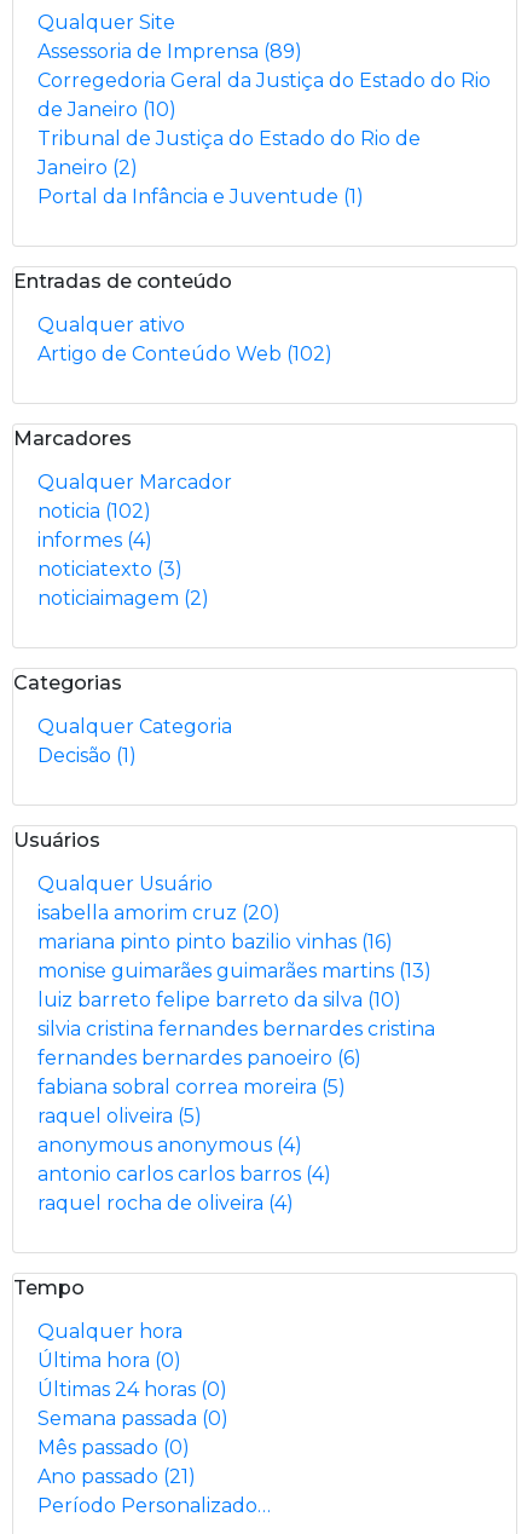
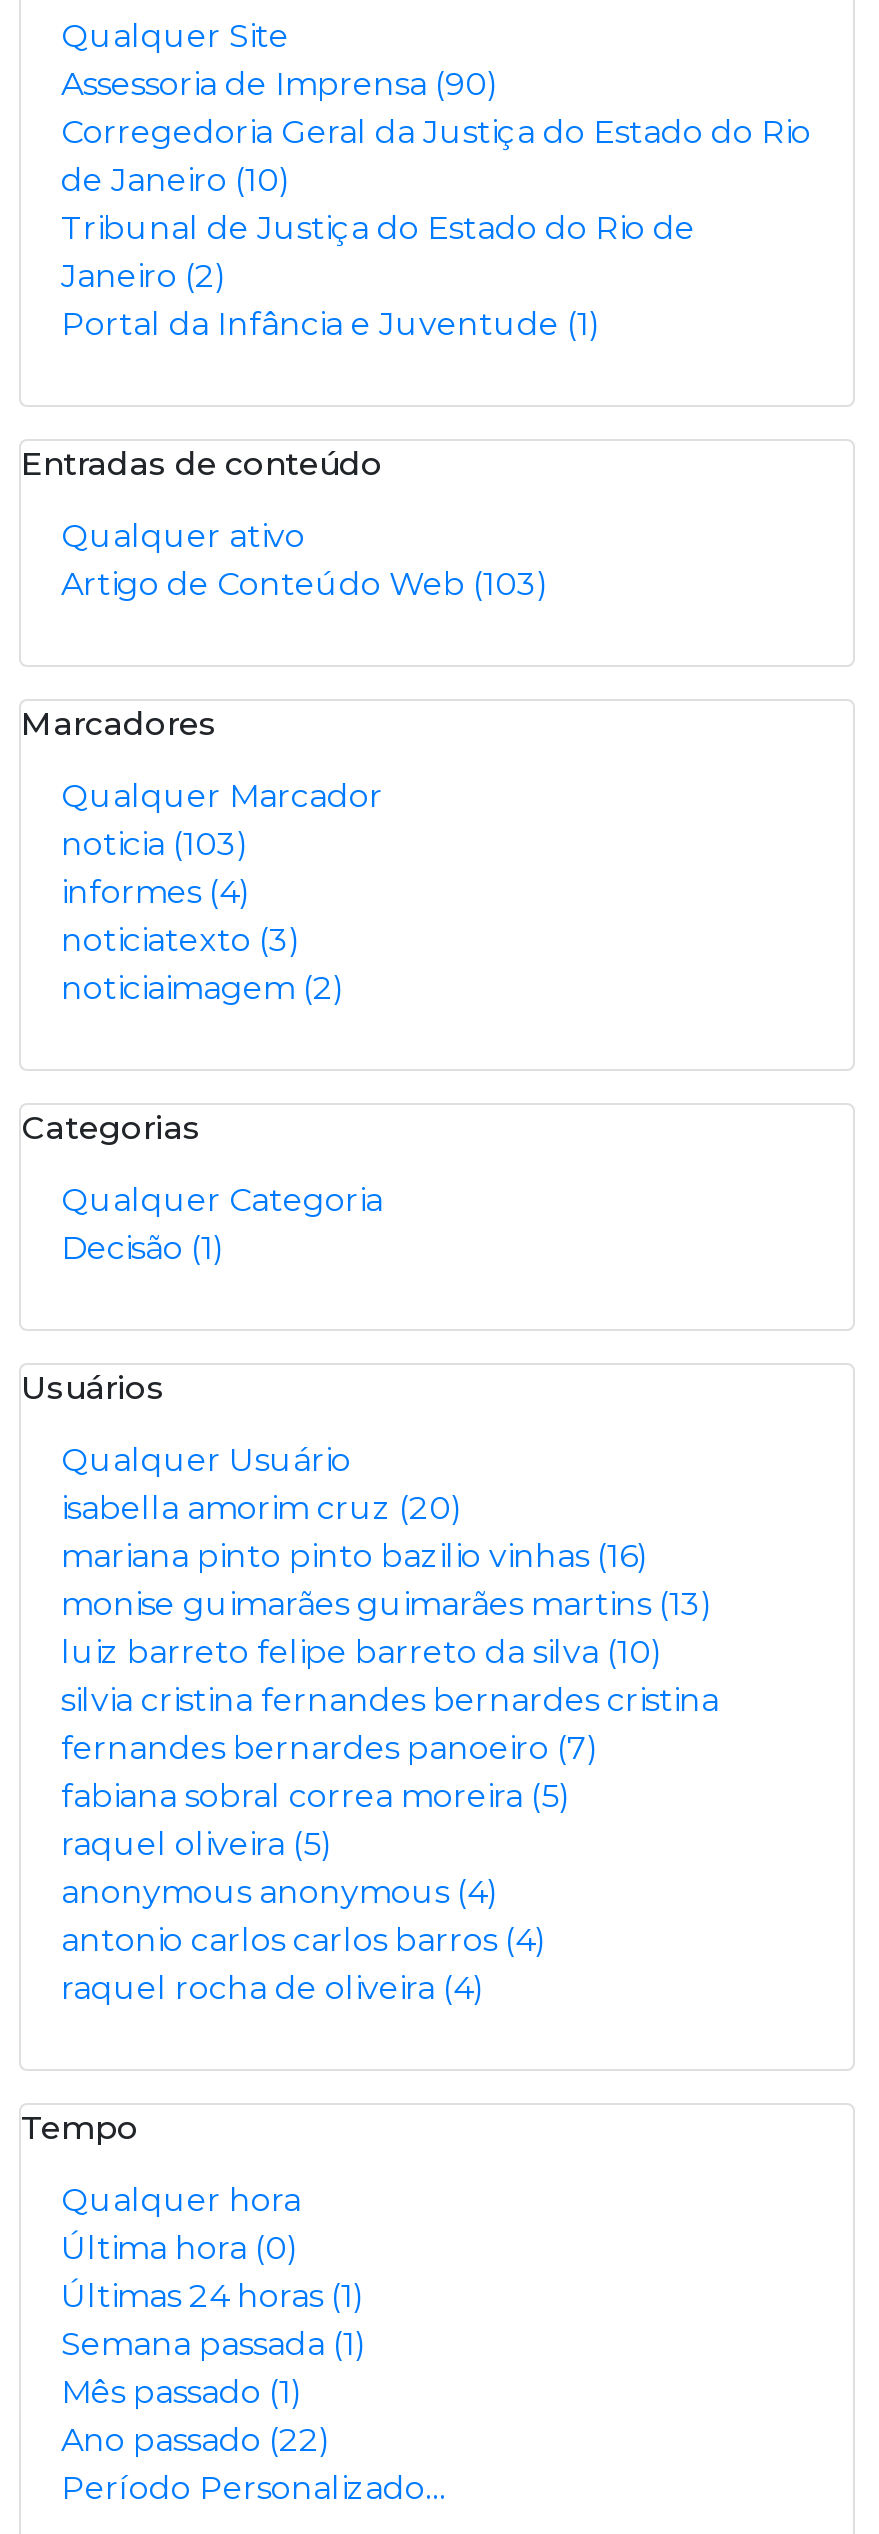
- Assessoria de Imprensa (89)
+ Assessoria de Imprensa (90)

- Artigo de Conteúdo Web (102)
+ Artigo de Conteúdo Web (103)

- noticia (102)
+ noticia (103)

- fernandes bernardes panoeiro (6)
+ fernandes bernardes panoeiro (7)

- Últimas 24 horas (0)
+ Últimas 24 horas (1)

- Semana passada (0)
+ Semana passada (1)

- Mês passado (0)
+ Mês passado (1)

- Ano passado (21)
+ Ano passado (22)
